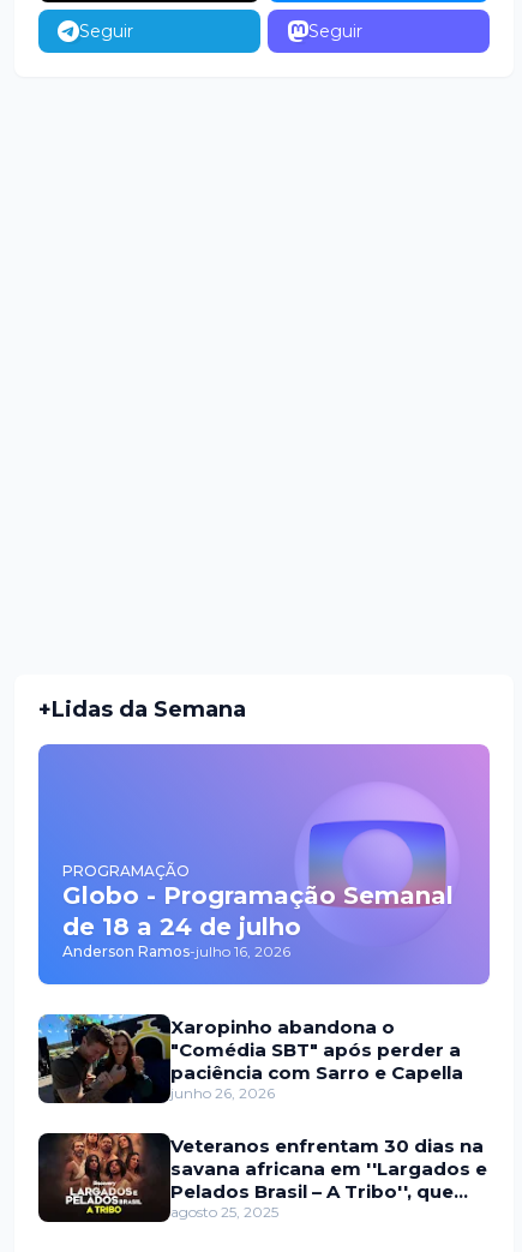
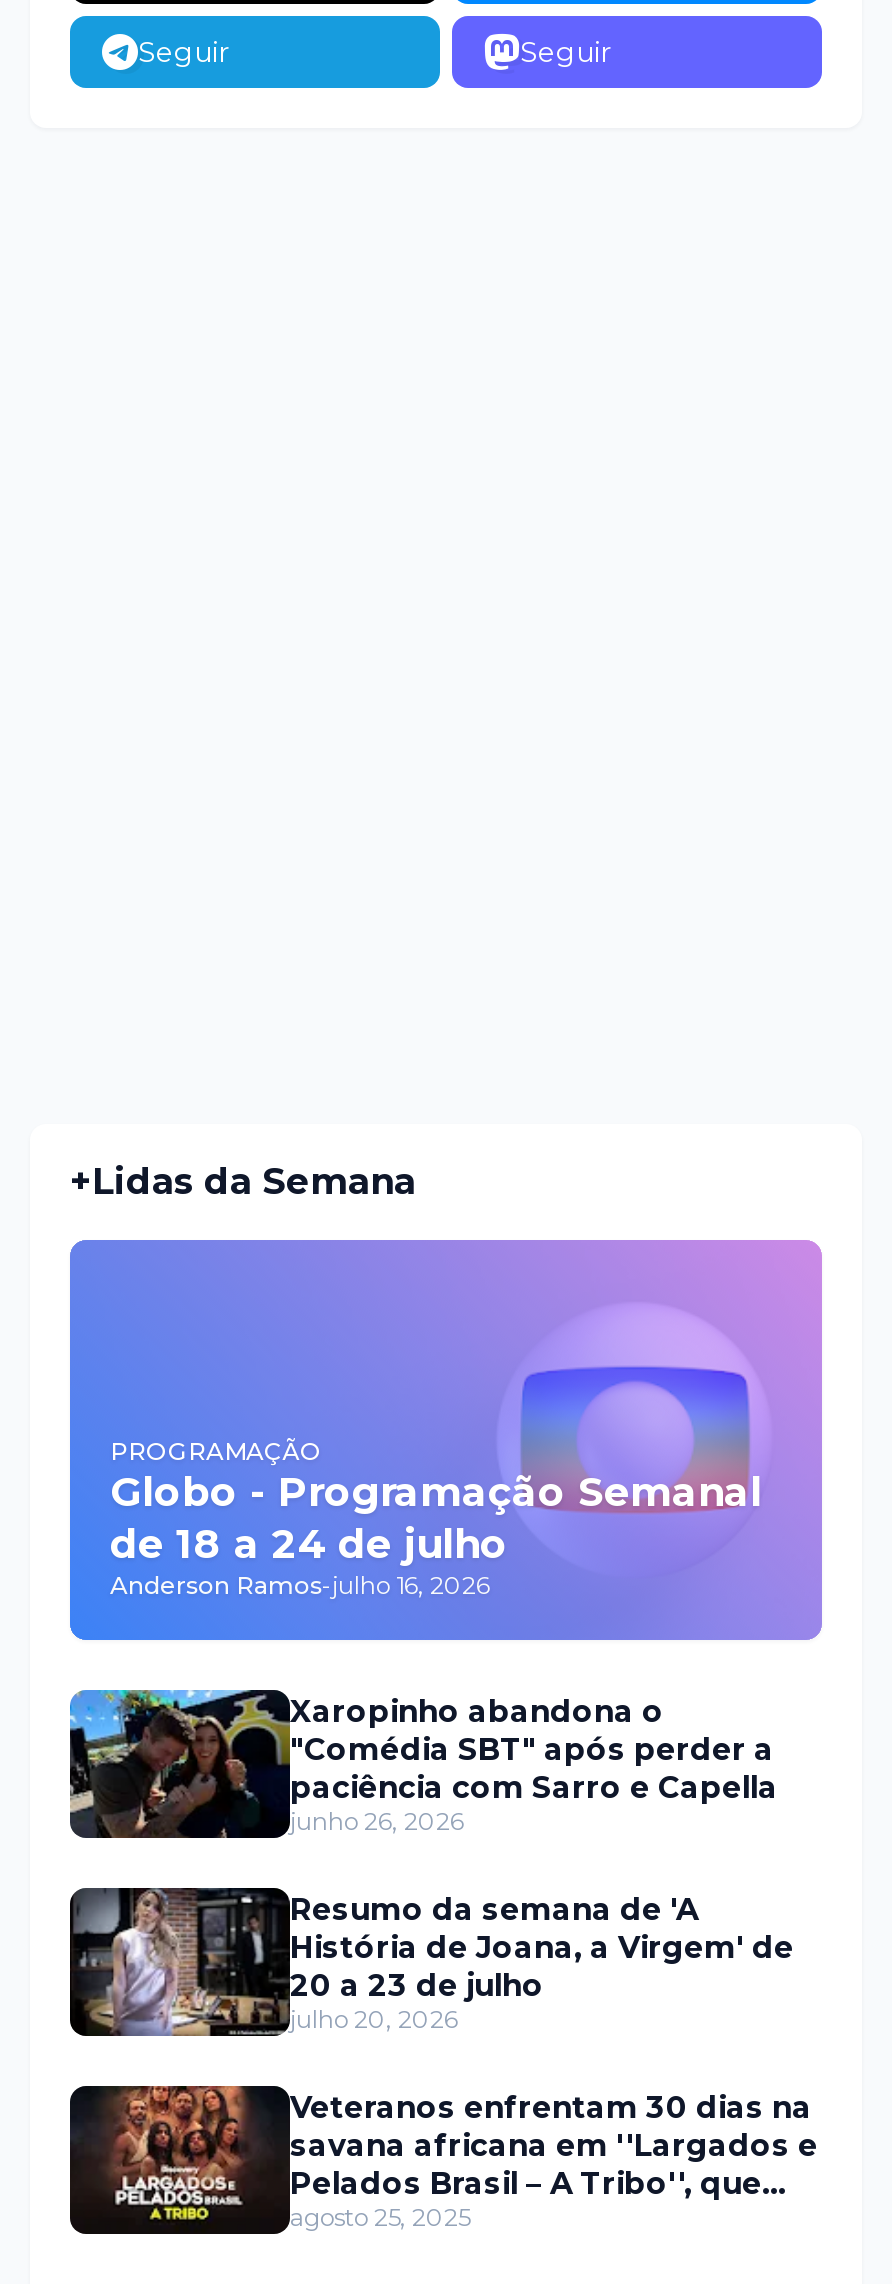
+ [image]
+ Resumo da semana de 'A
+ História de Joana, a Virgem' de
+ 20 a 23 de julho
+ julho 20, 2026
